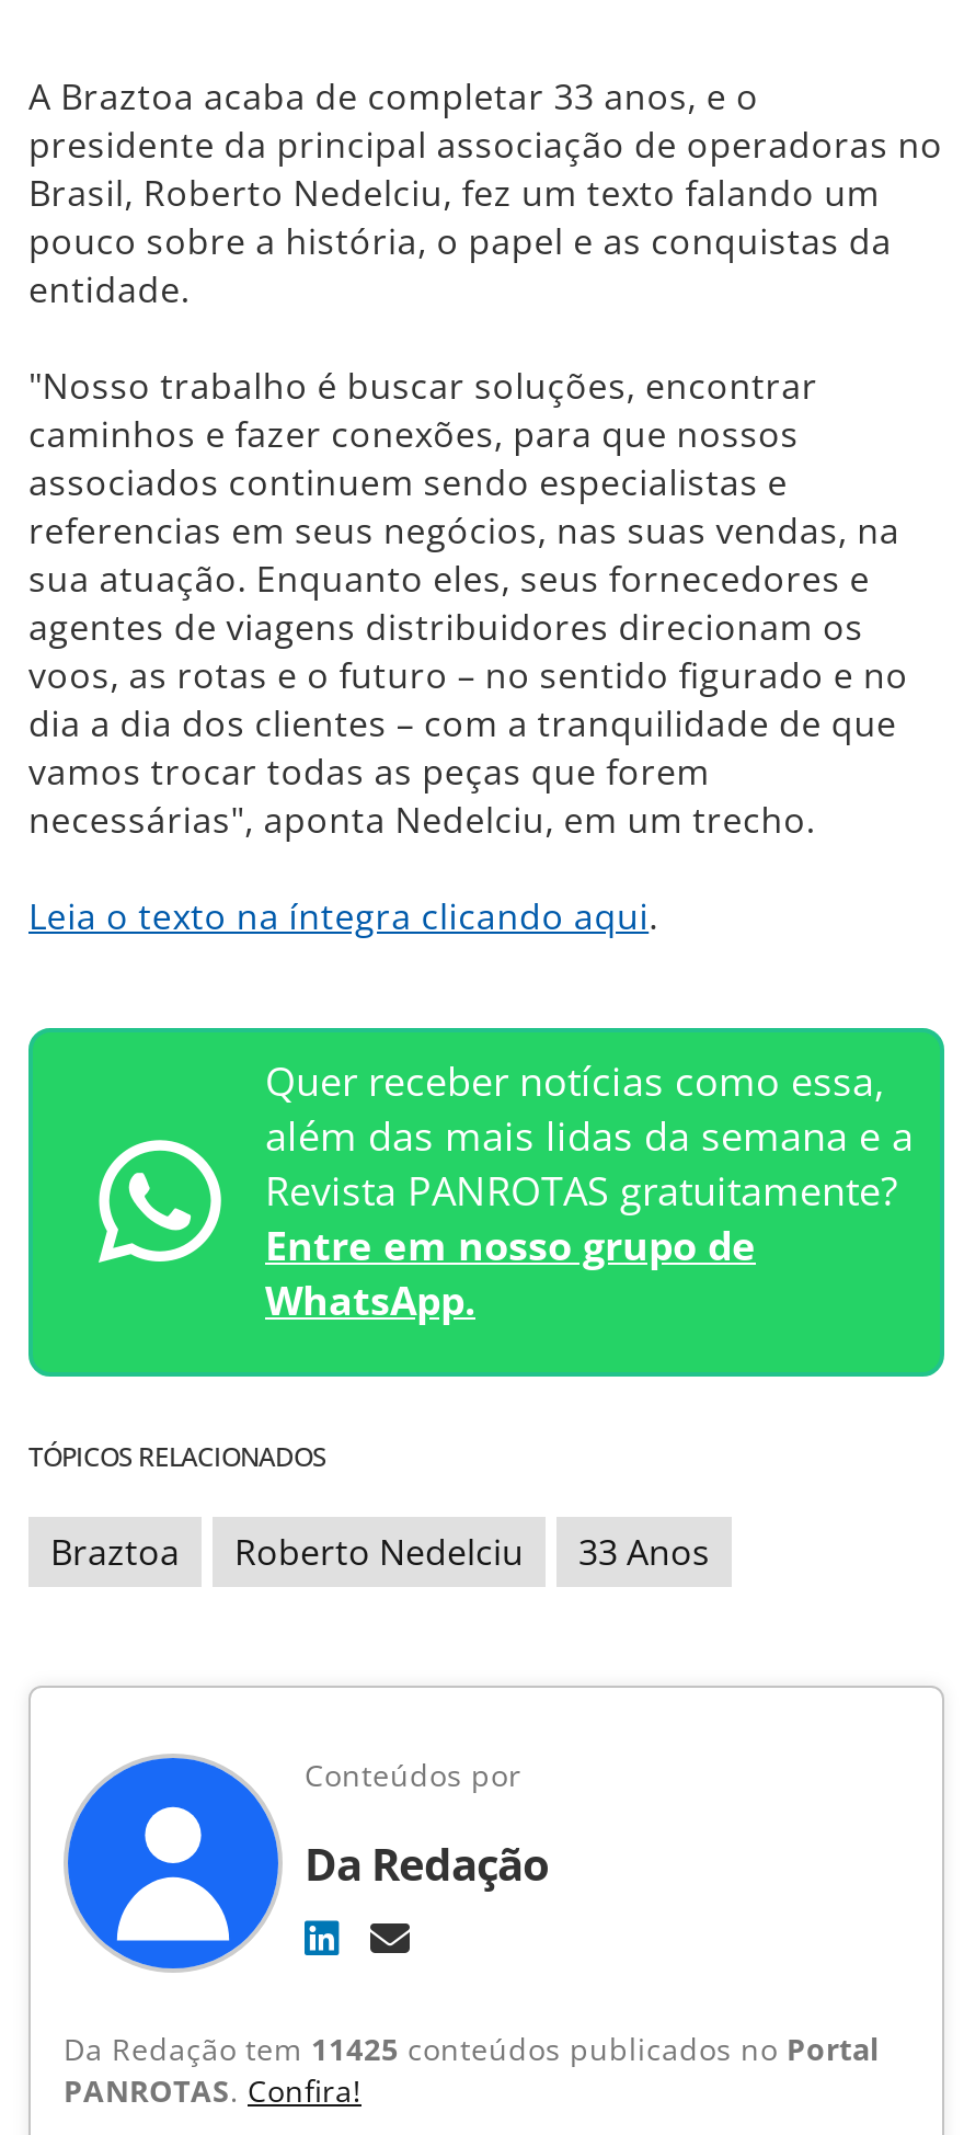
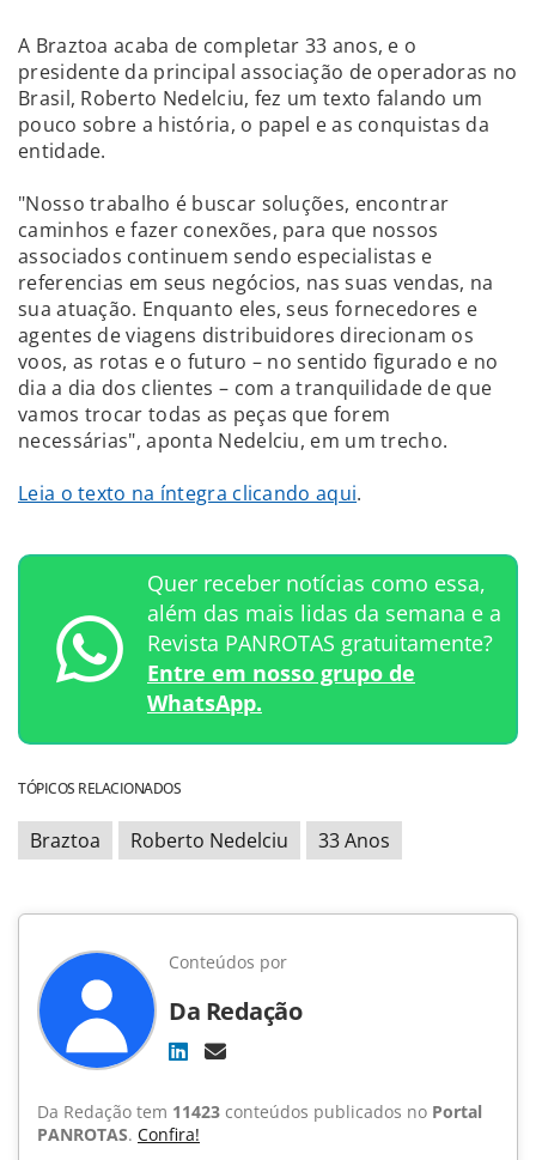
- Da Redação tem 11425 conteúdos publicados no Portal
+ Da Redação tem 11423 conteúdos publicados no Portal
